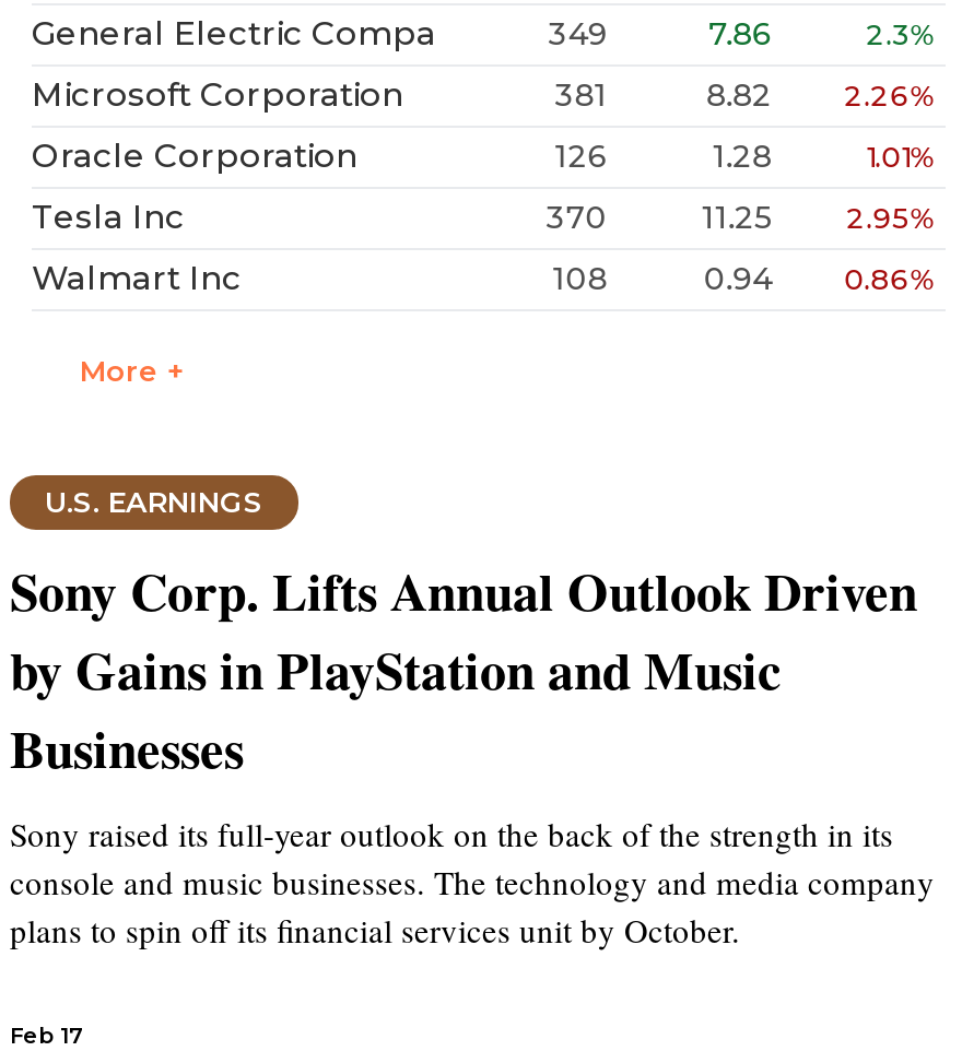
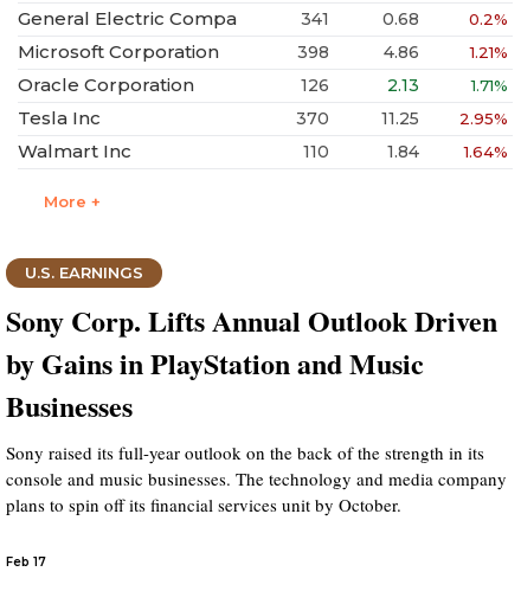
- 349
+ 341

- 7.86
+ 0.68

- 2.3%
+ 0.2%

- 381
+ 398

- 8.82
+ 4.86

- 2.26%
+ 1.21%

- 1.28
+ 2.13

- 1.01%
+ 1.71%

- 108
+ 110

- 0.94
+ 1.84

- 0.86%
+ 1.64%
